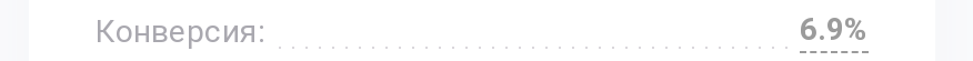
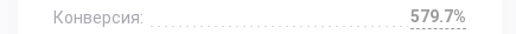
- 6.9%
+ 579.7%
